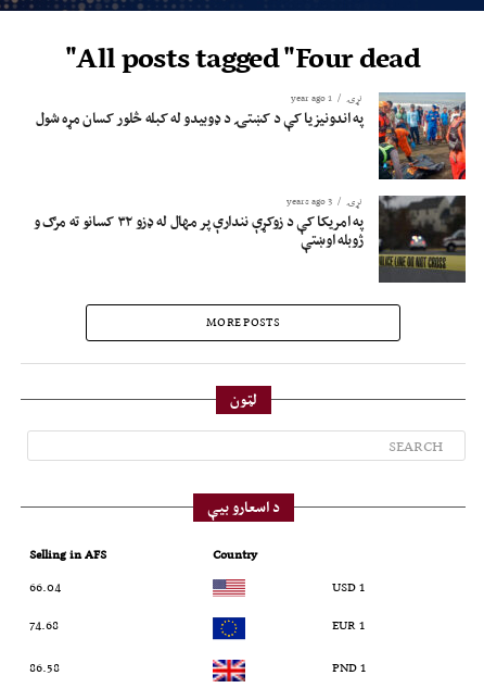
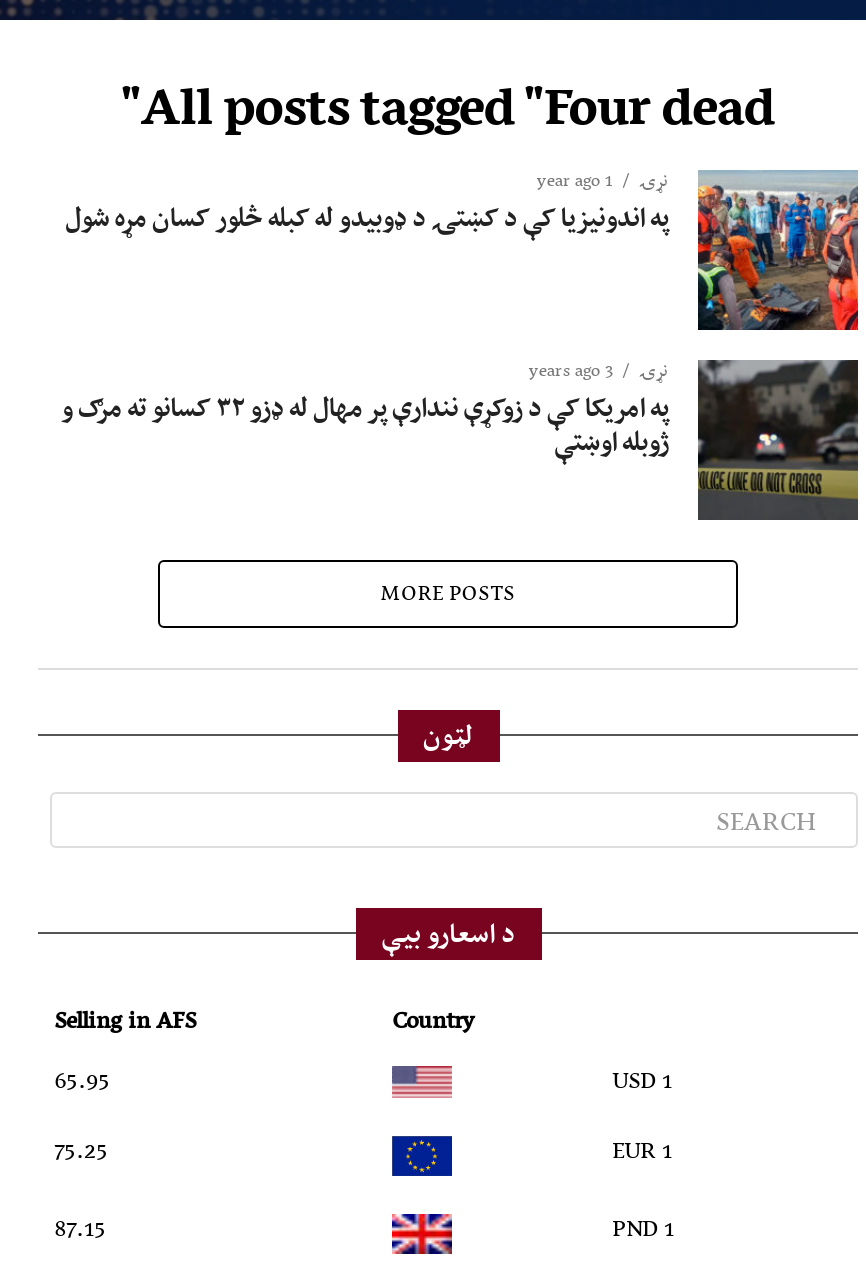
- 66.04
+ 65.95

- 74.68
+ 75.25

- 86.58
+ 87.15
